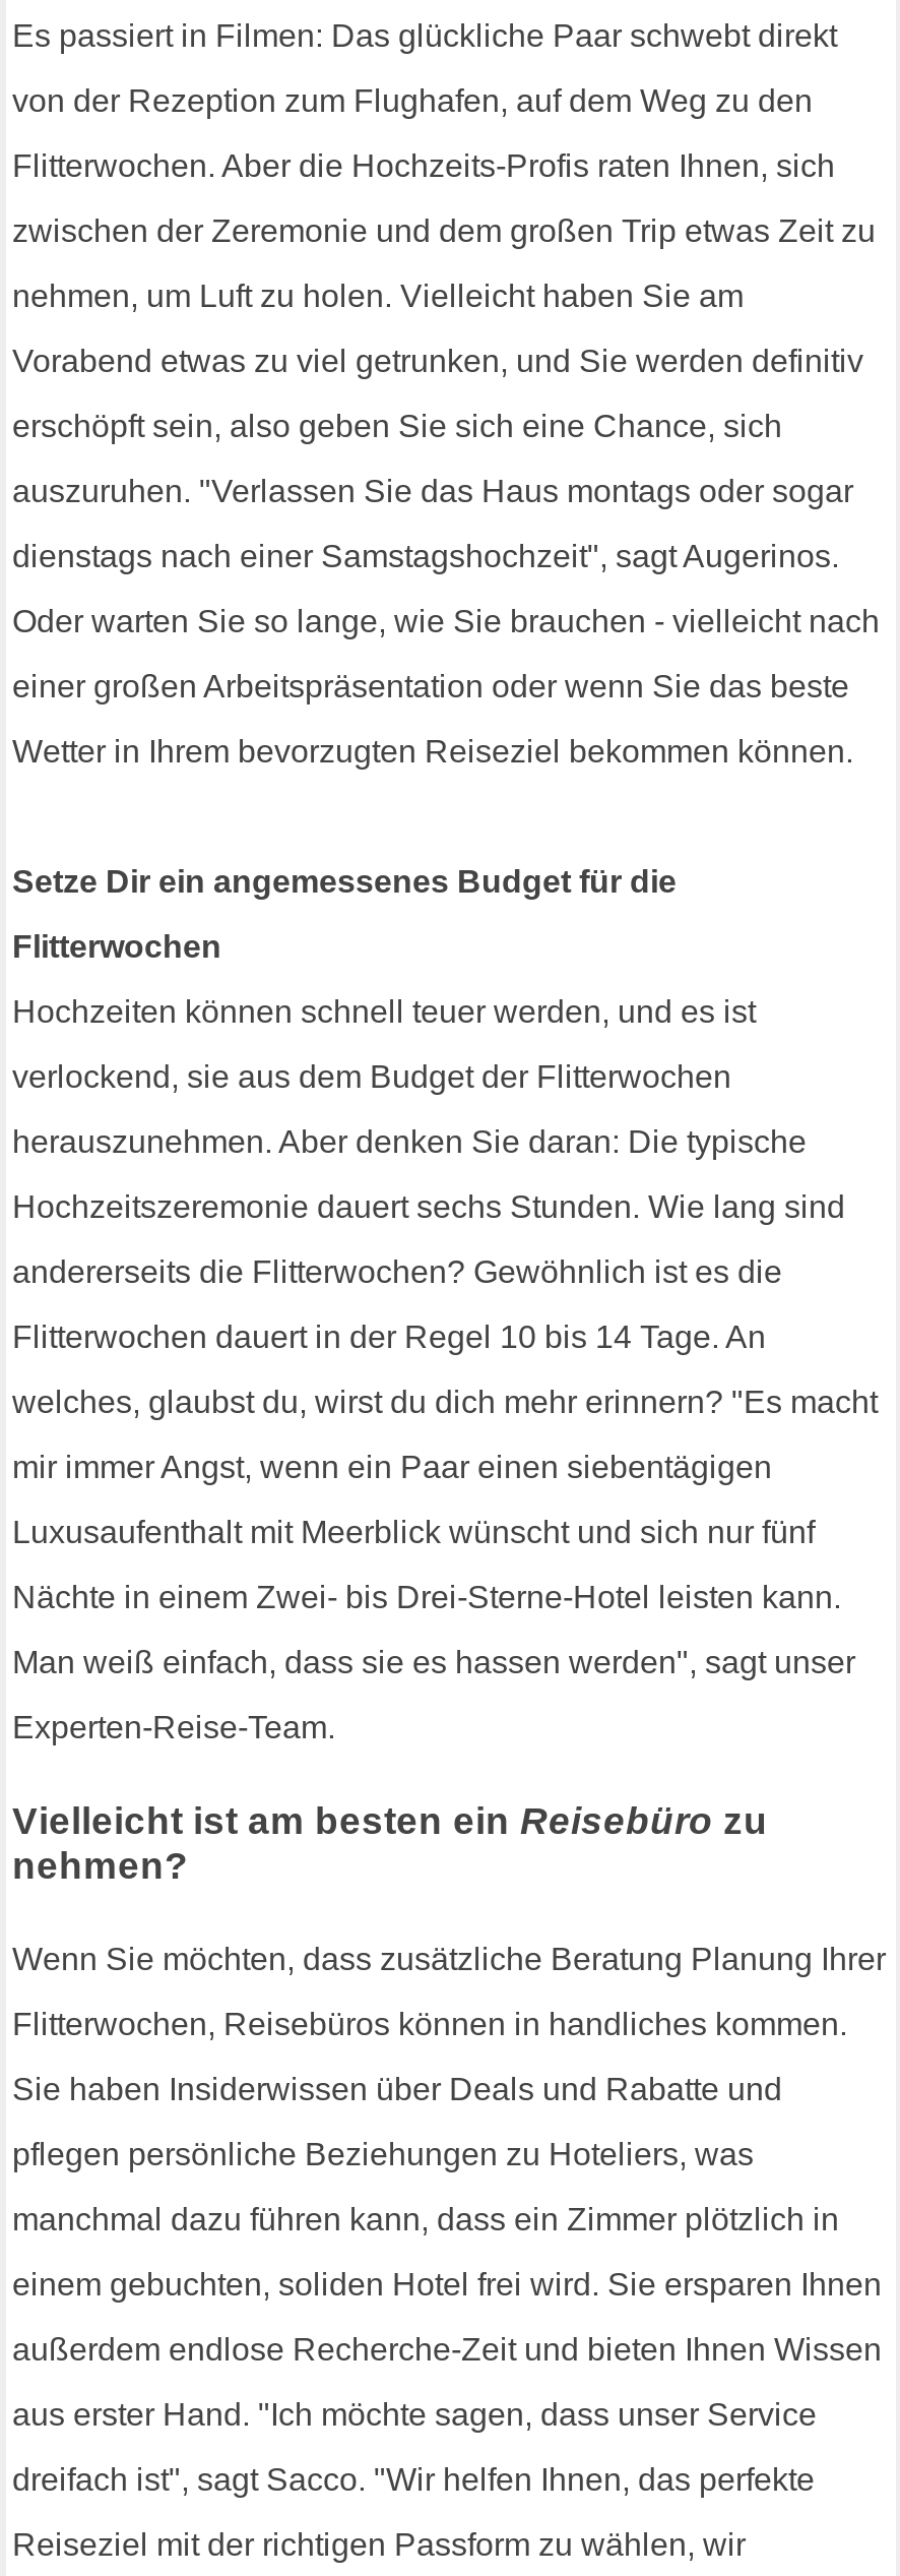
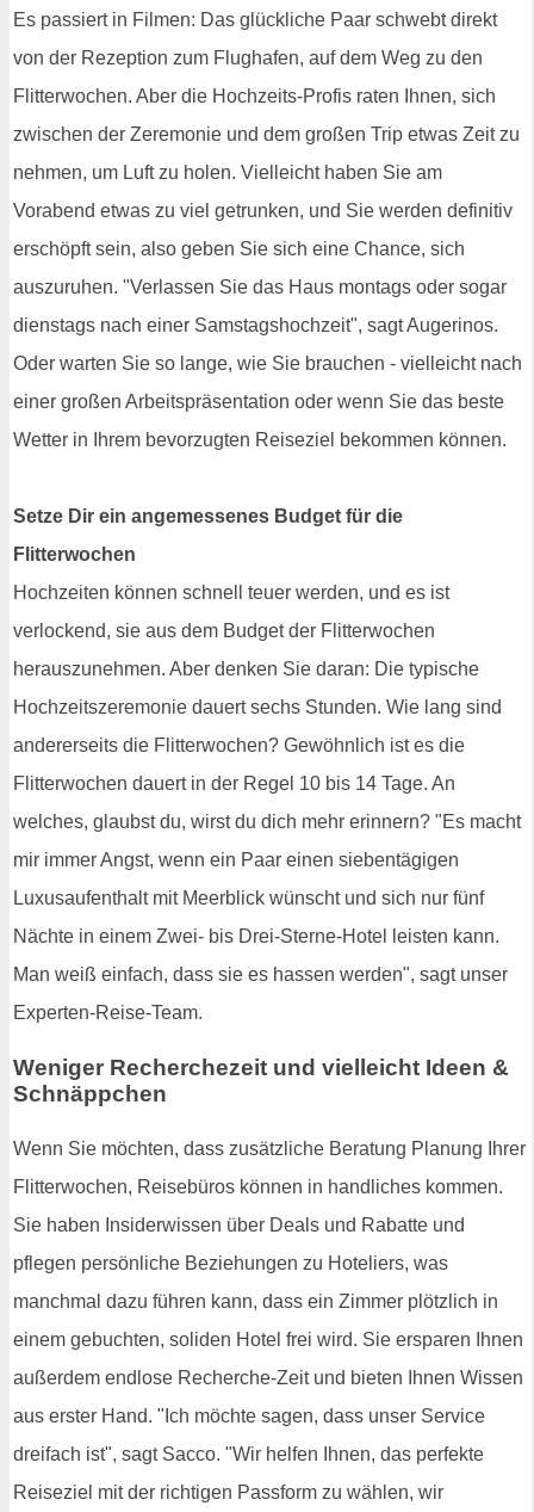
- Vielleicht ist am besten ein Reisebüro zu
- nehmen?
+ Weniger Recherchezeit und vielleicht Ideen &
+ Schnäppchen
